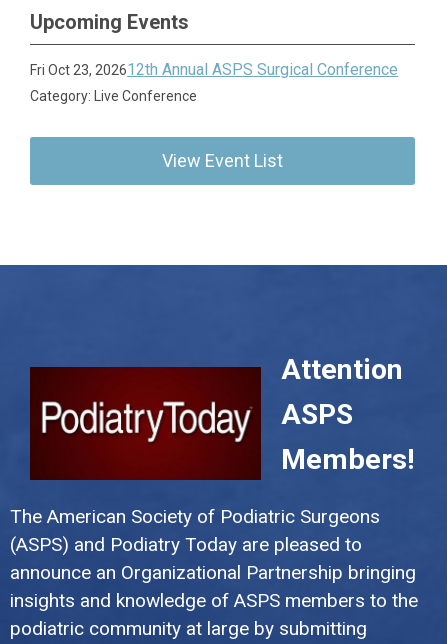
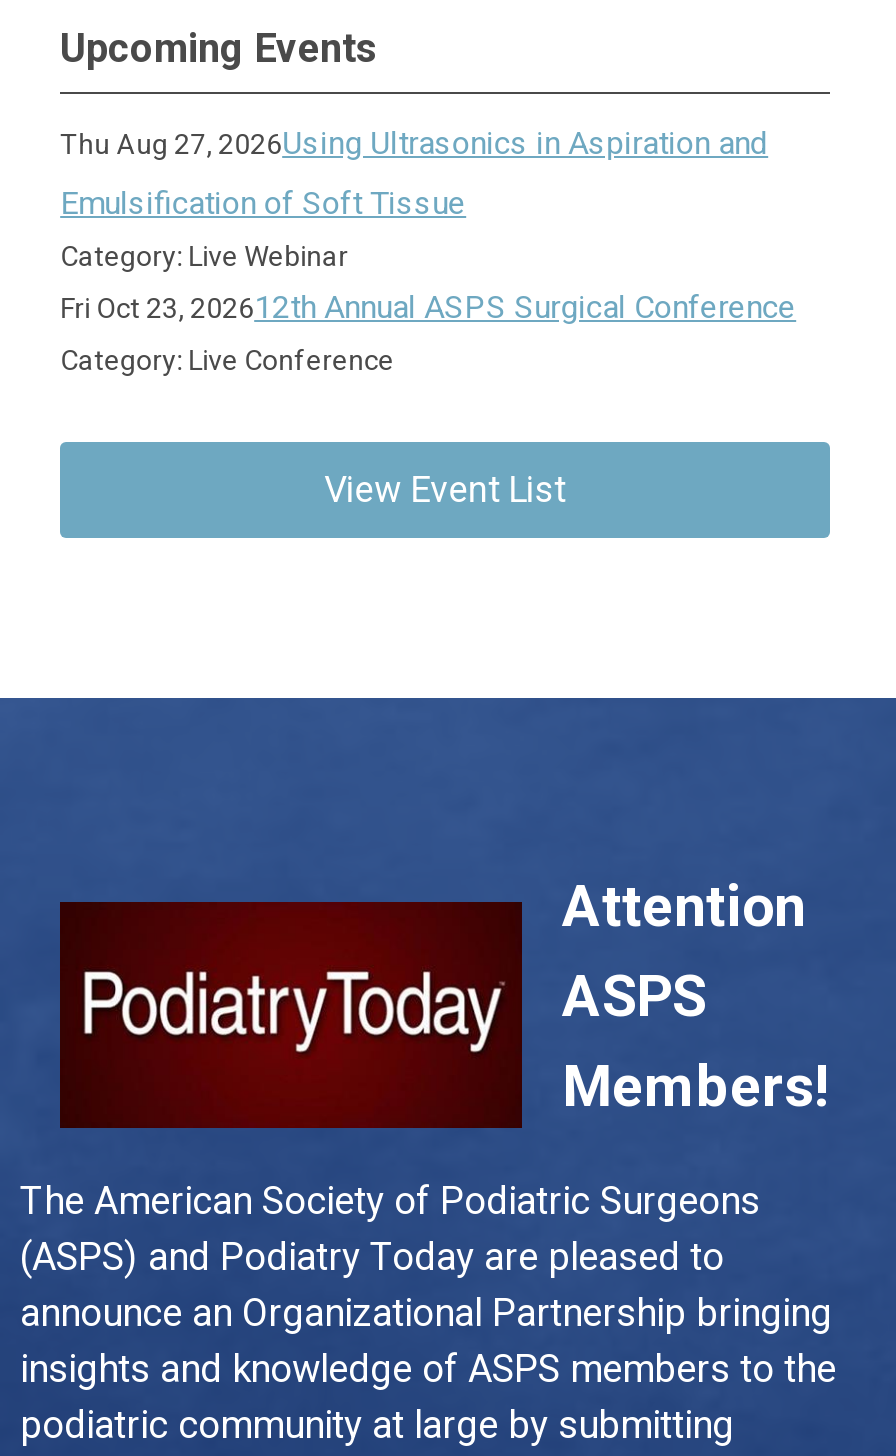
+ Thu Aug 27, 2026Using Ultrasonics in Aspiration and
+ Emulsification of Soft Tissue
+ Category: Live Webinar
